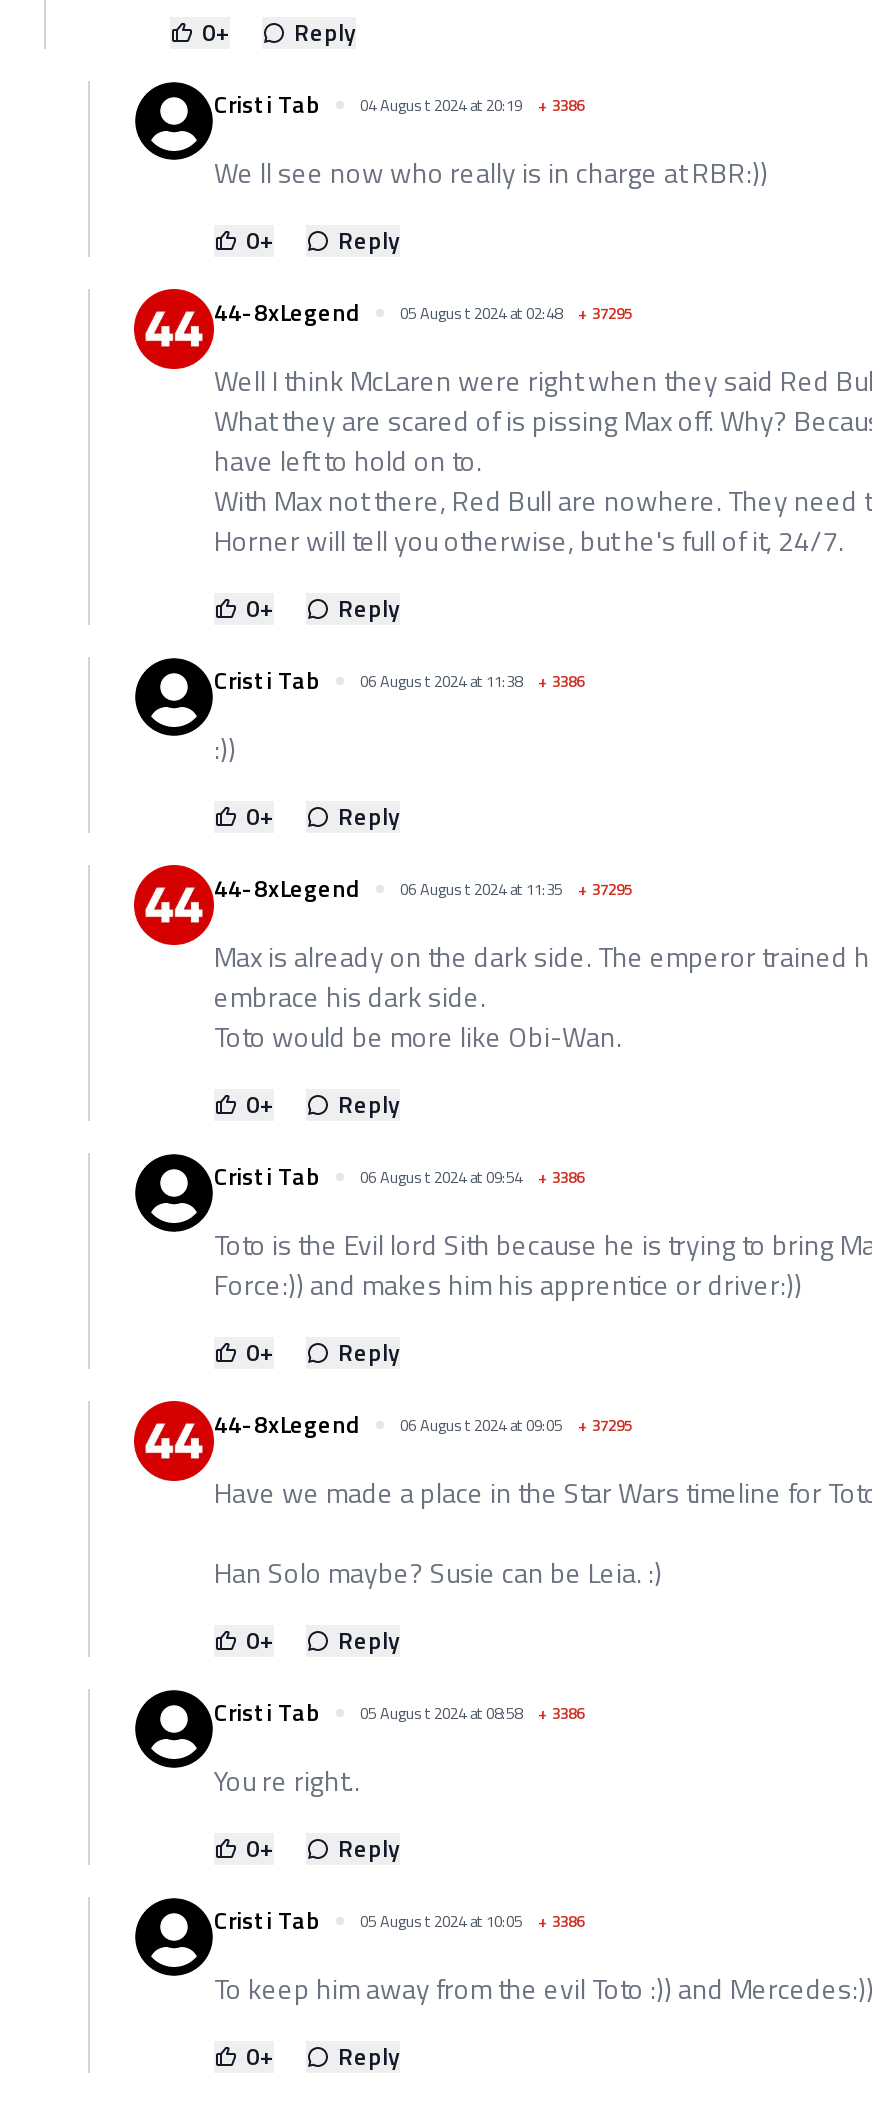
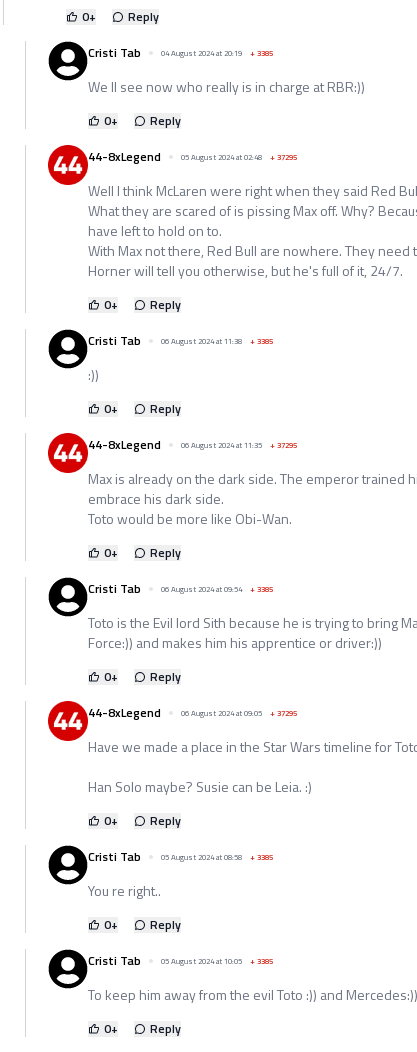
- Cristi Tab 04 August 2024 at 20:19 + 3386
+ Cristi Tab 04 August 2024 at 20:19 + 3385

- Cristi Tab 06 August 2024 at 11:38 + 3386
+ Cristi Tab 06 August 2024 at 11:38 + 3385

- Cristi Tab 06 August 2024 at 09:54 + 3386
+ Cristi Tab 06 August 2024 at 09:54 + 3385

- Cristi Tab 05 August 2024 at 08:58 + 3386
+ Cristi Tab 05 August 2024 at 08:58 + 3385

- Cristi Tab 05 August 2024 at 10:05 + 3386
+ Cristi Tab 05 August 2024 at 10:05 + 3385
